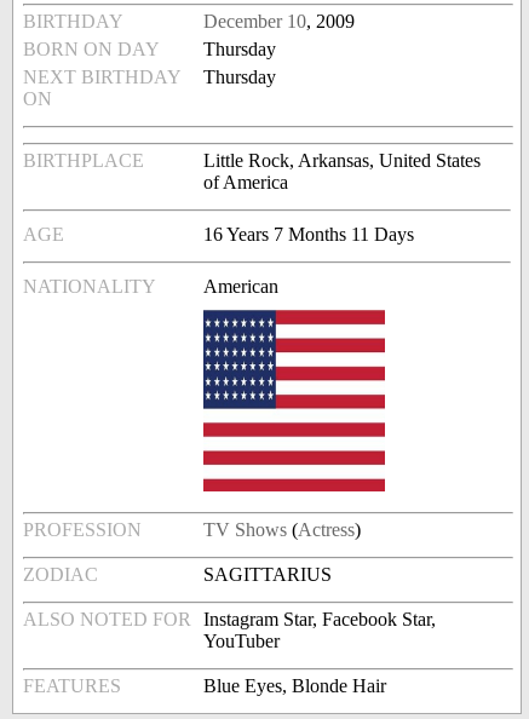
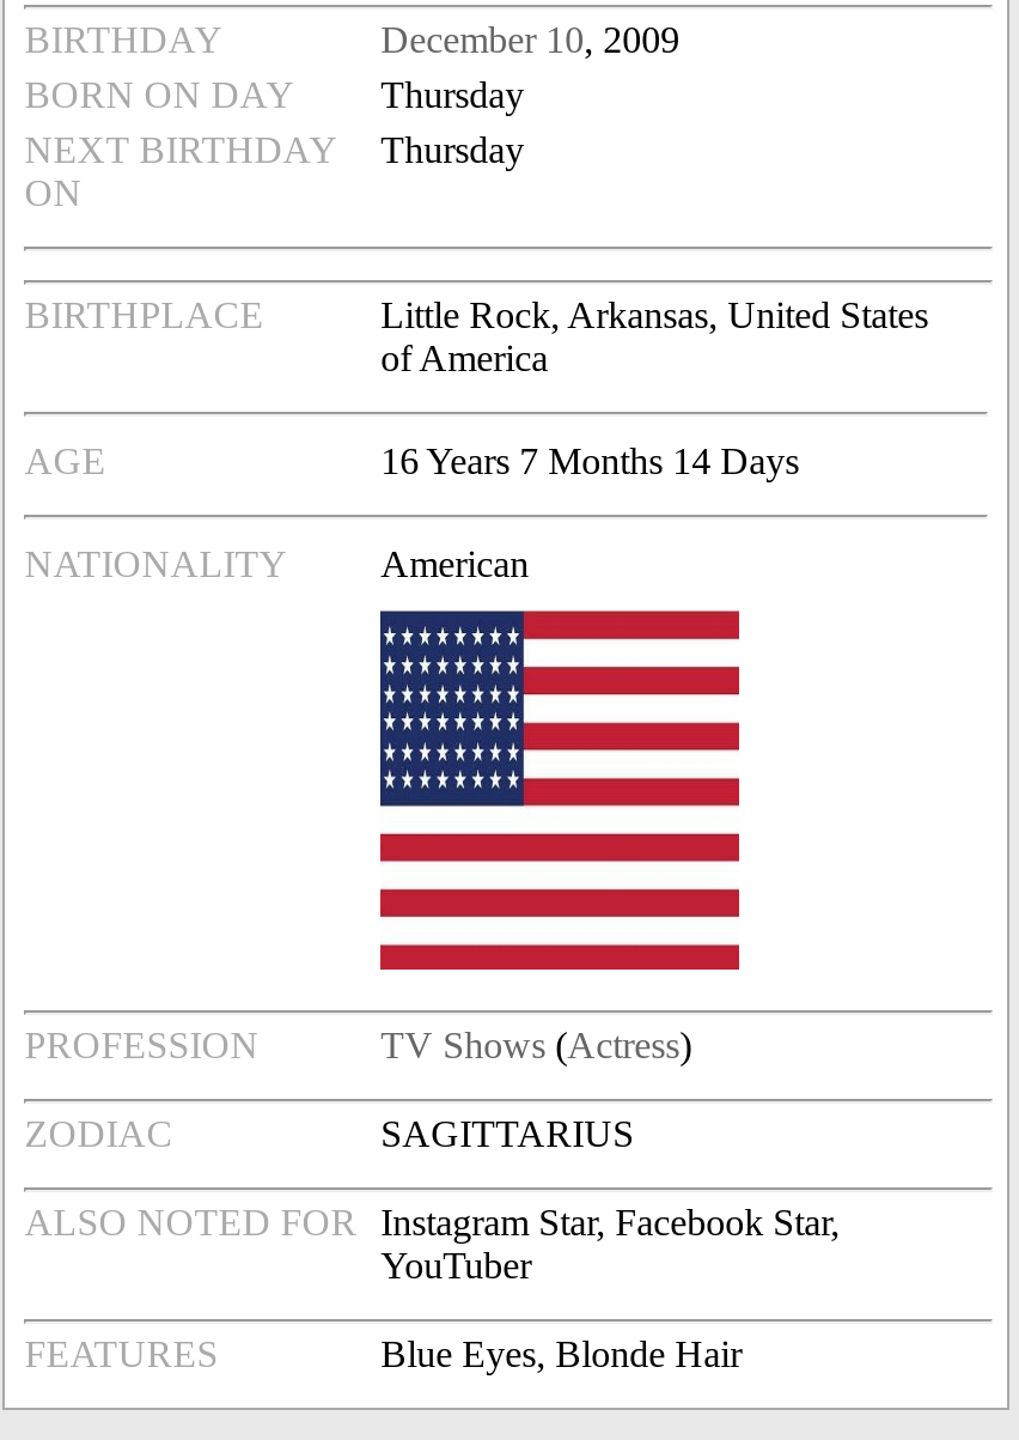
- 16 Years 7 Months 11 Days
+ 16 Years 7 Months 14 Days
